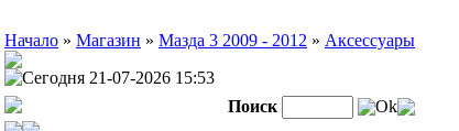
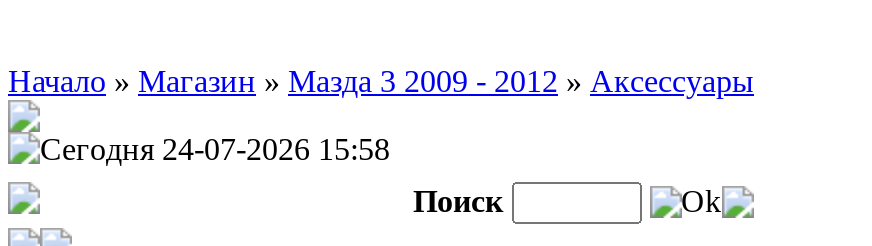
- Сегодня 21-07-2026 15:53
+ Сегодня 24-07-2026 15:58
